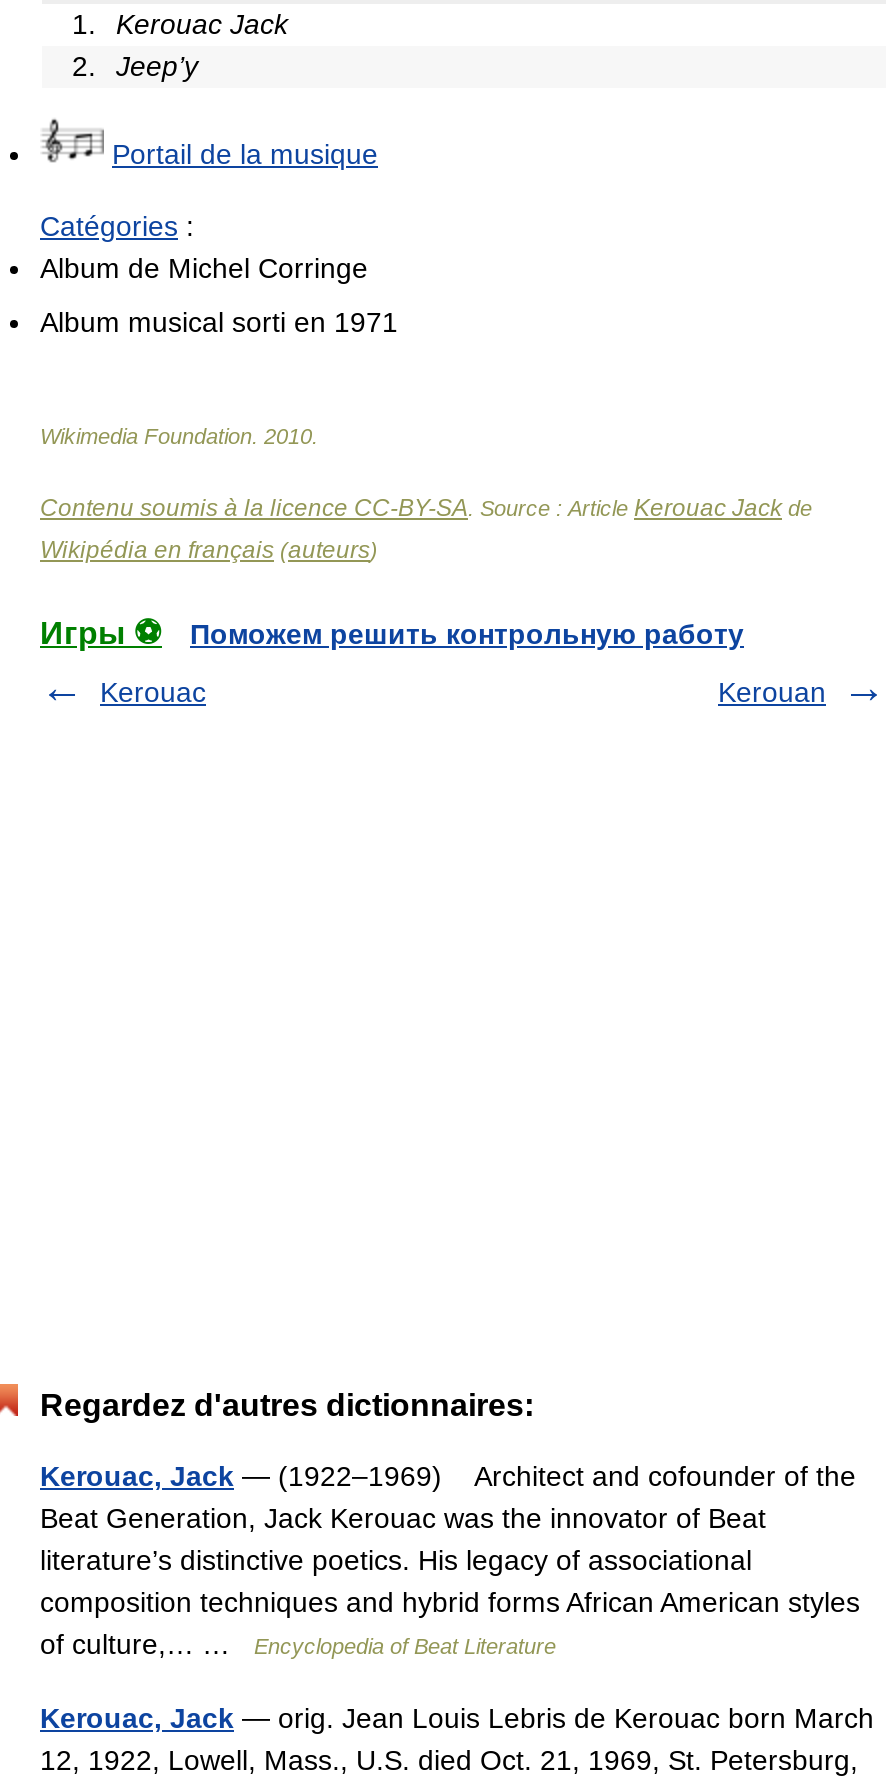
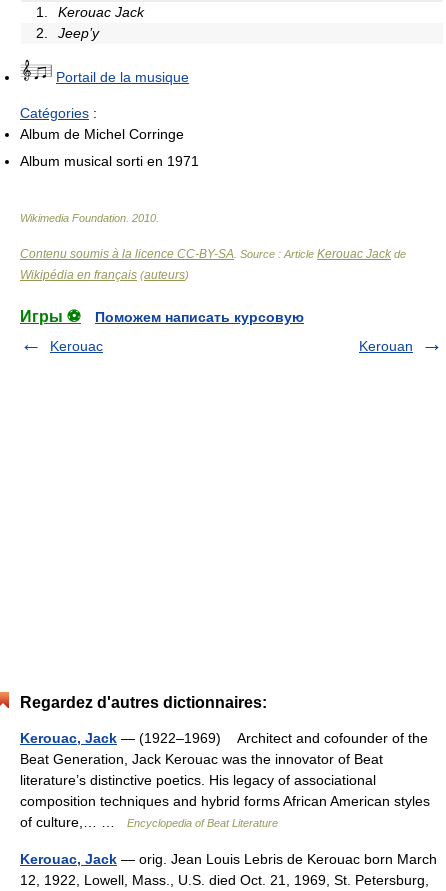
- Поможем решить контрольную работу
+ Поможем написать курсовую
